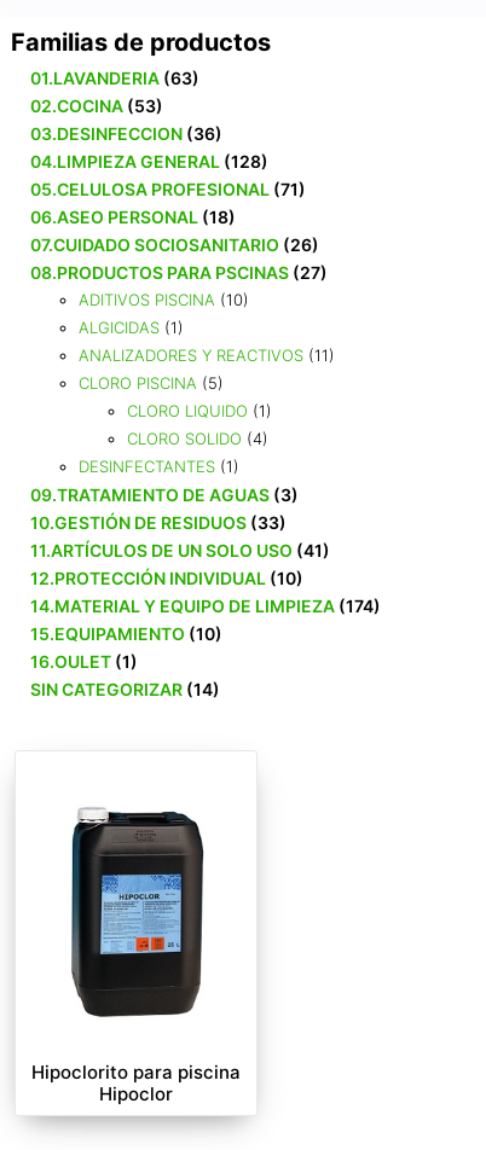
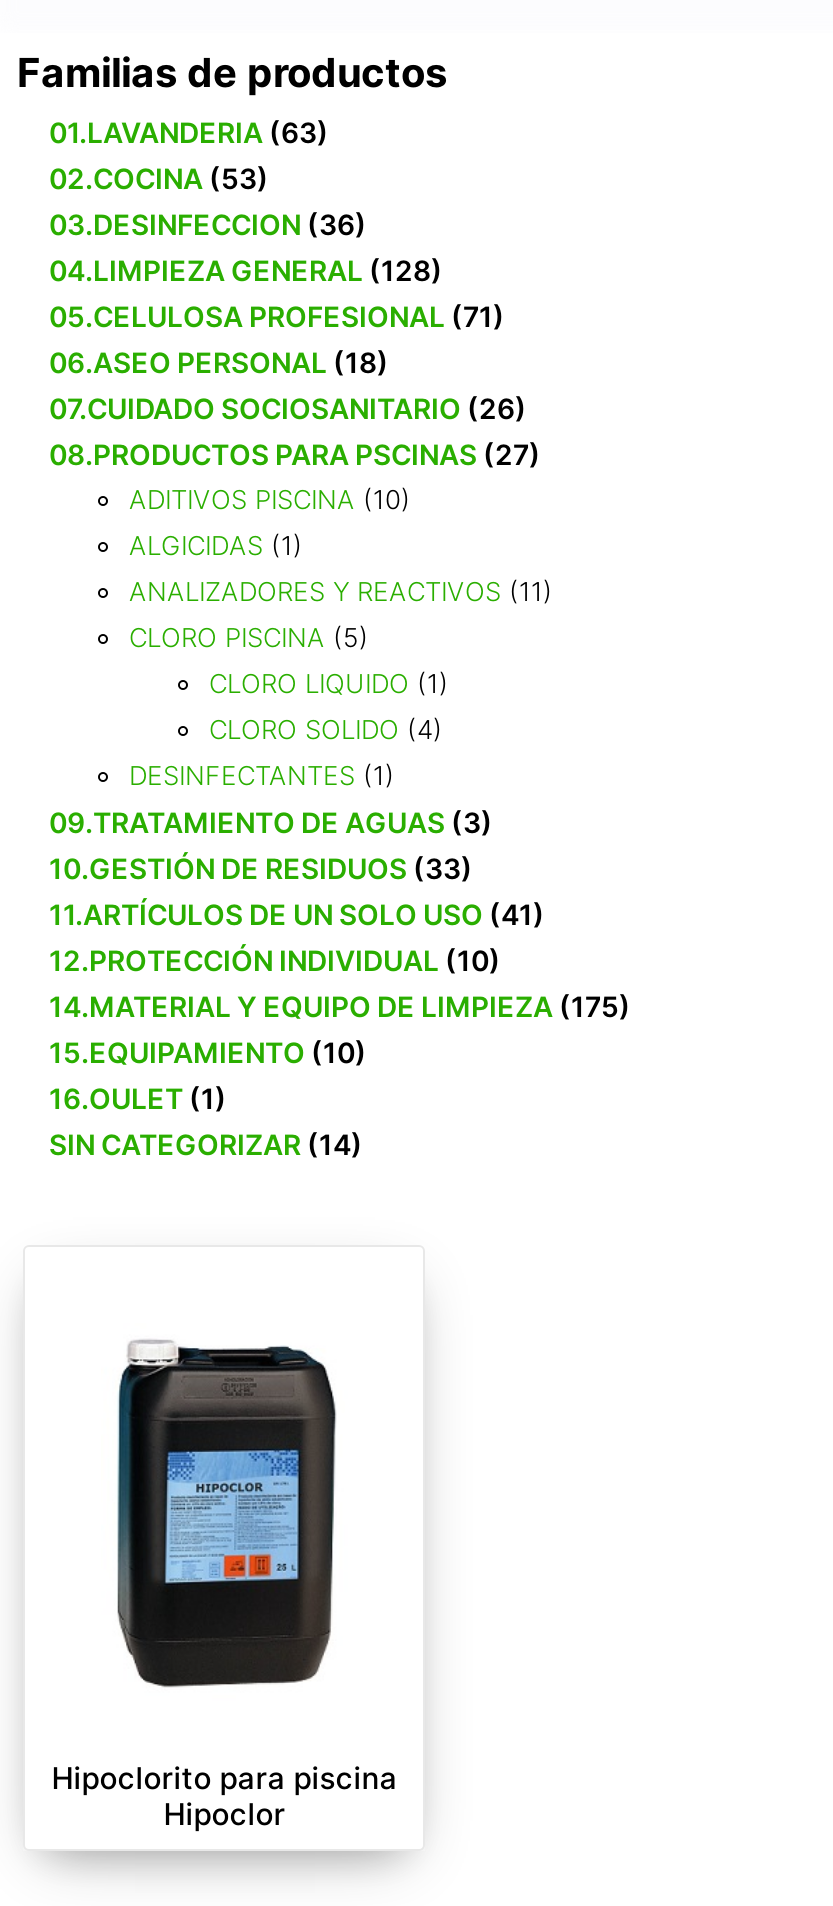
- 14.MATERIAL Y EQUIPO DE LIMPIEZA (174)
+ 14.MATERIAL Y EQUIPO DE LIMPIEZA (175)
